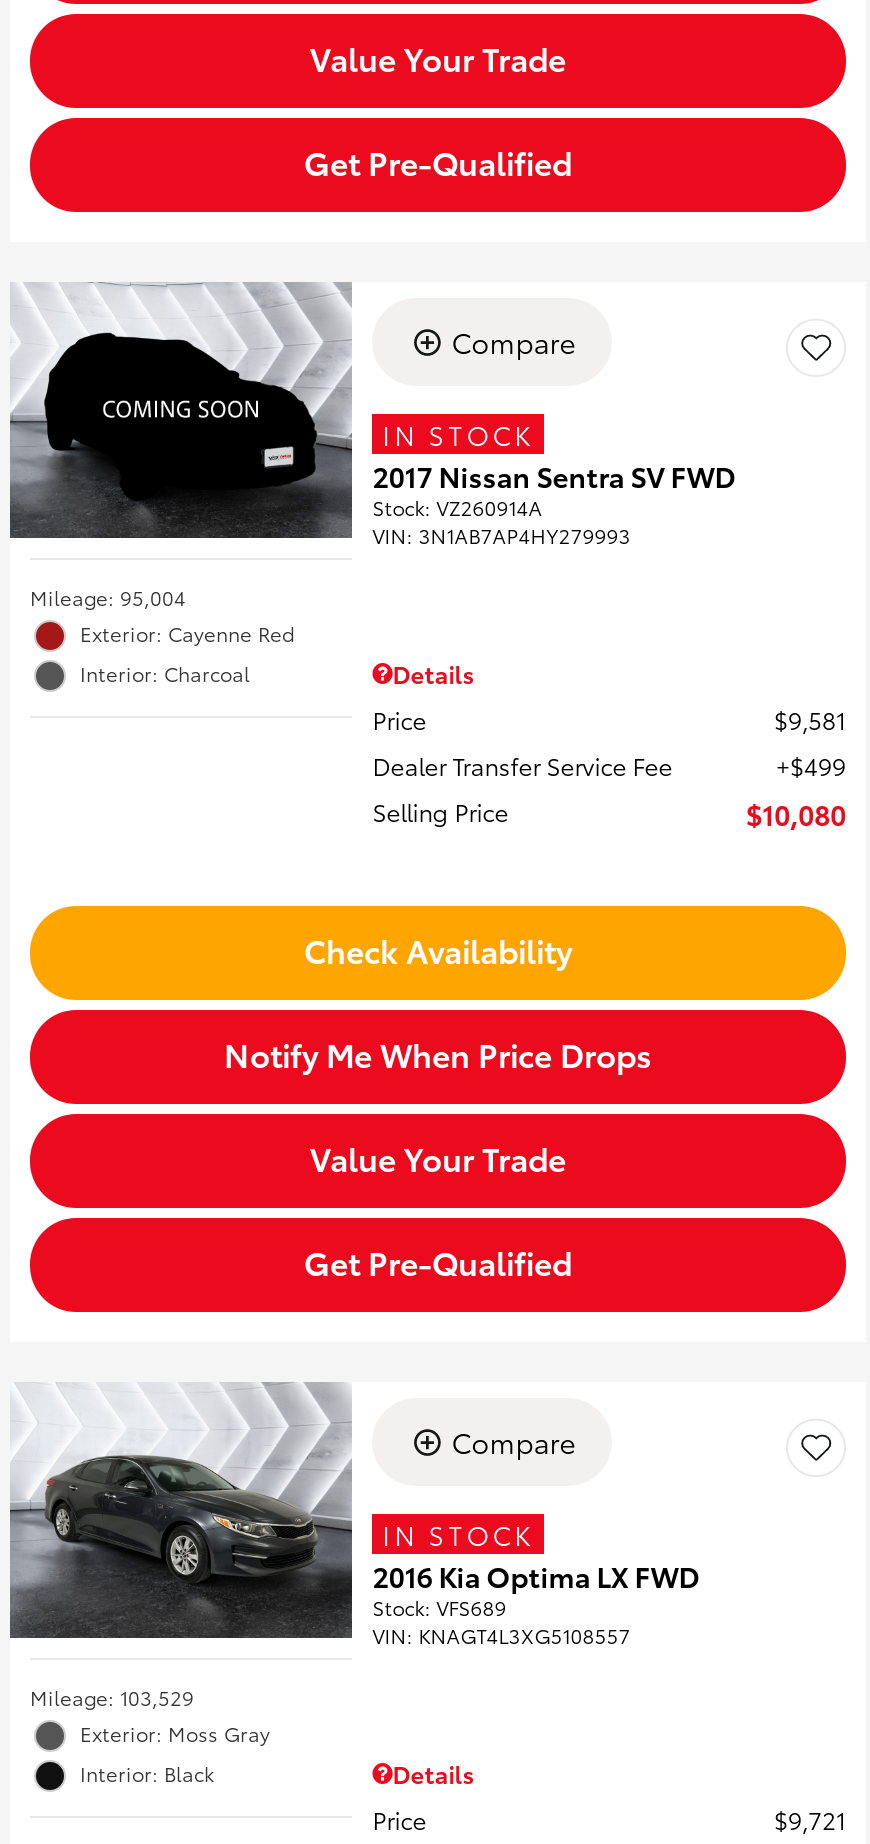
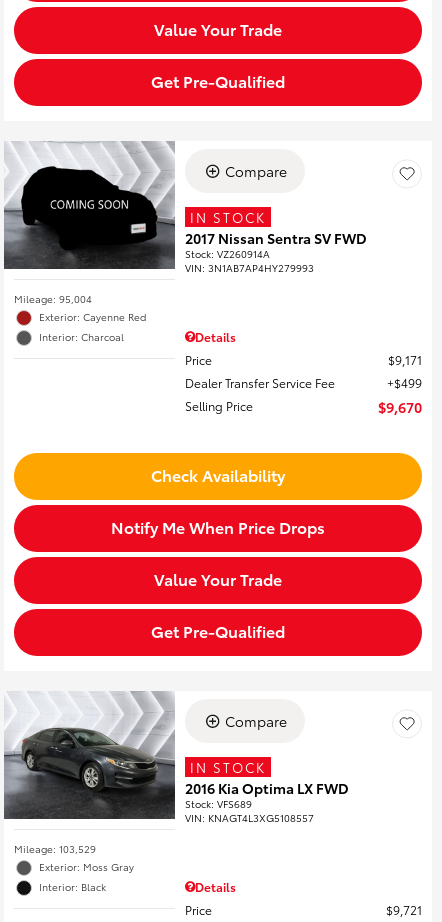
- $9,581
+ $9,171

- $10,080
+ $9,670
